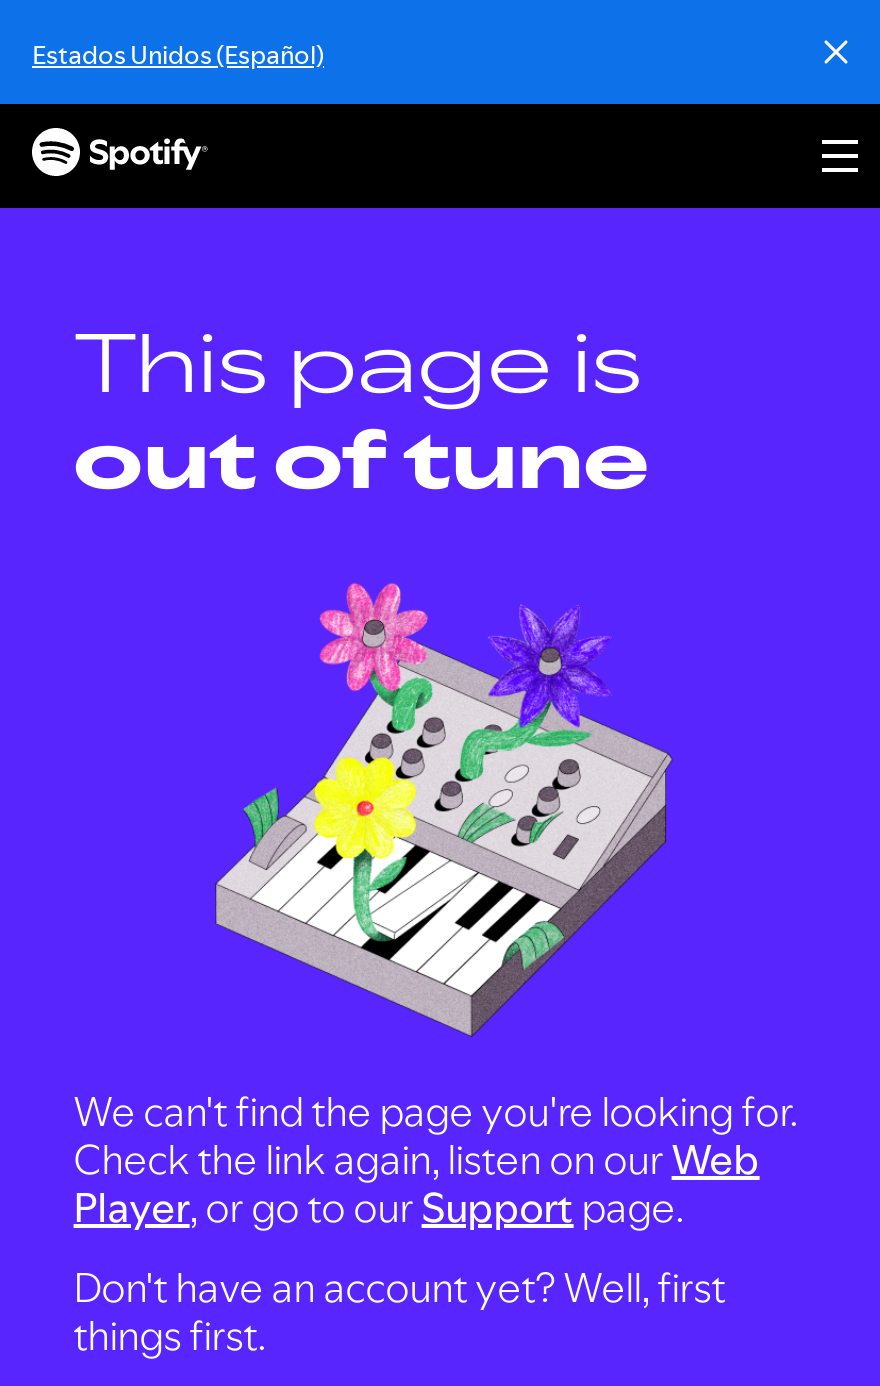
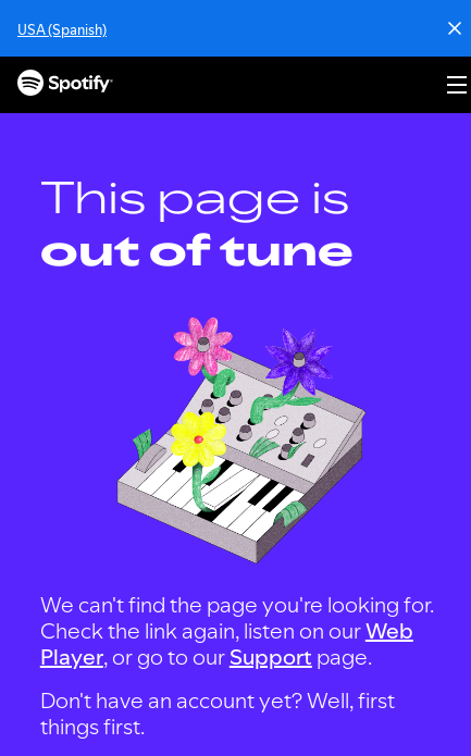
- Estados Unidos (Español)
+ USA (Spanish)
